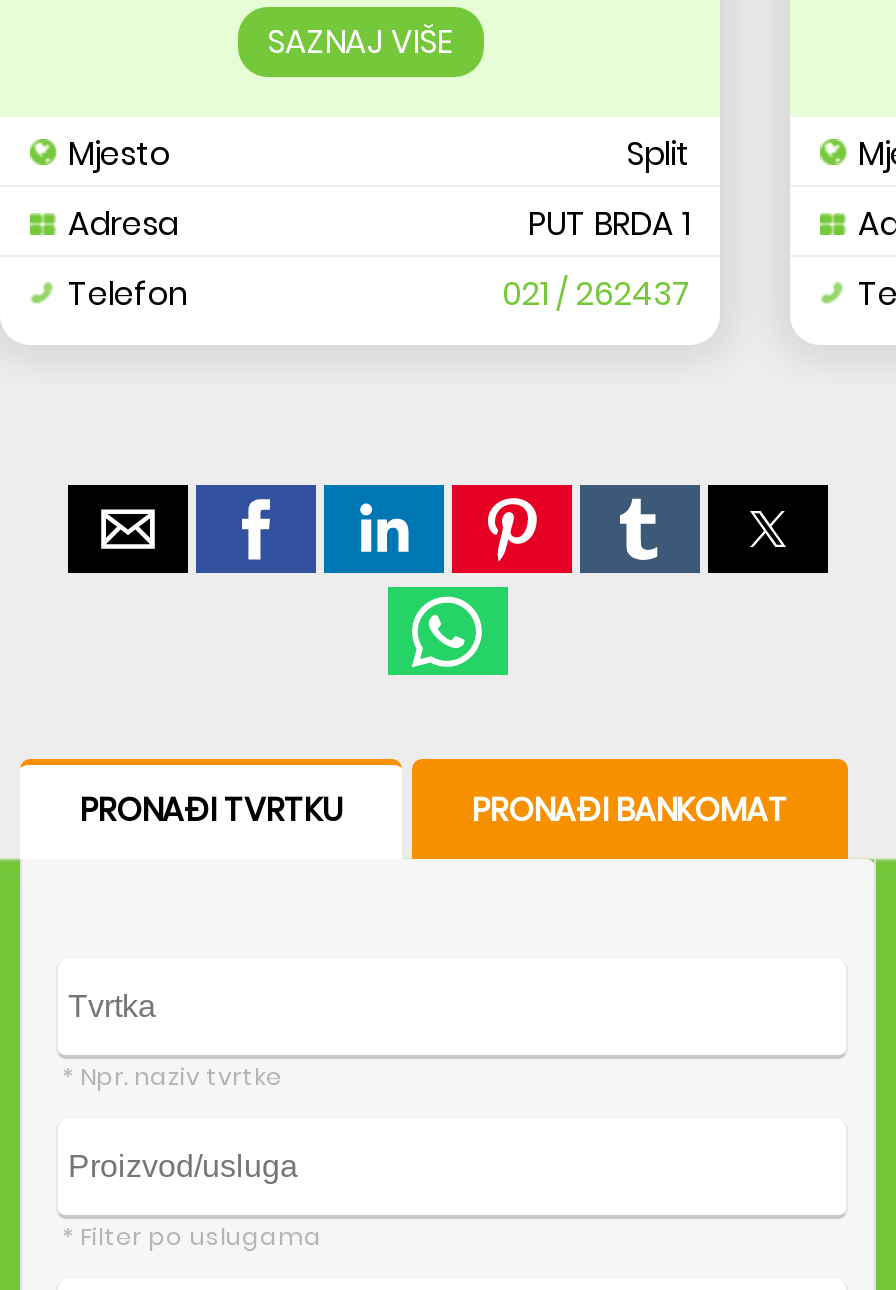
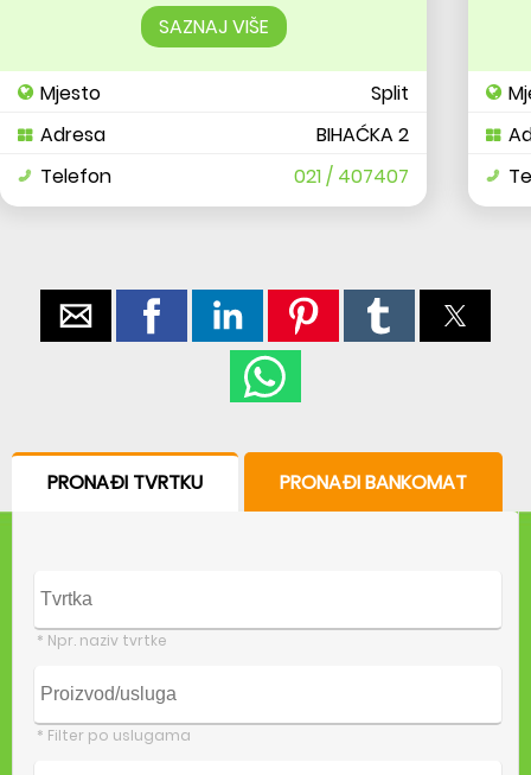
- PUT BRDA 1
+ BIHAĆKA 2

- 021 / 262437
+ 021 / 407407
